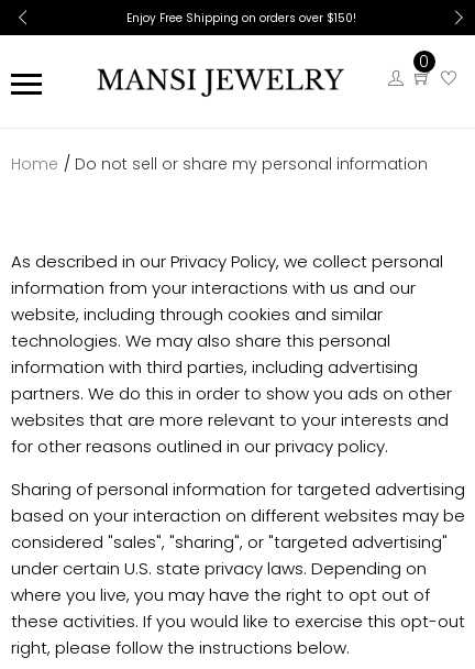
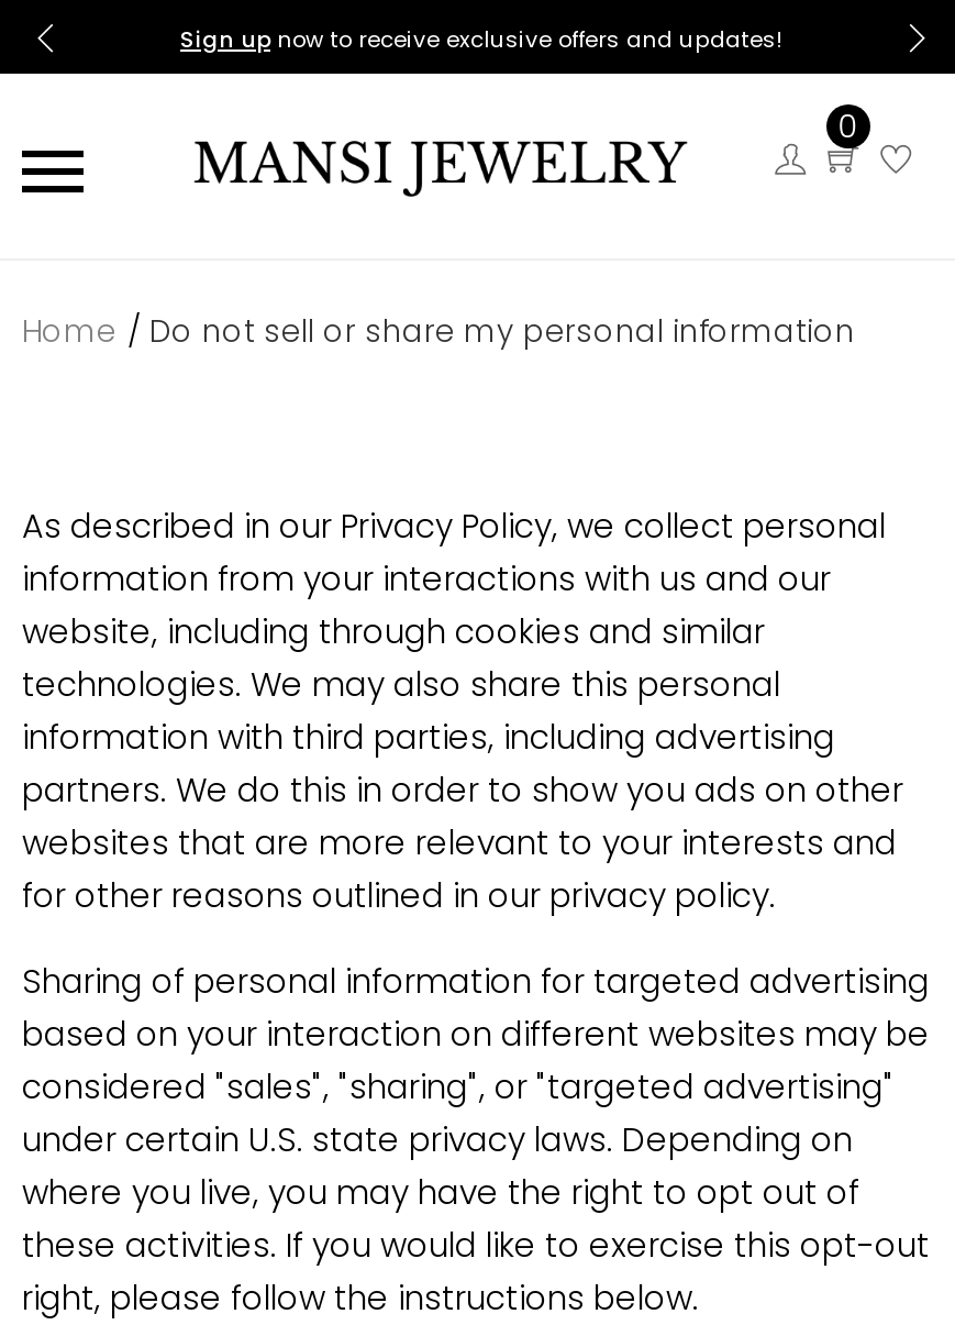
- Enjoy Free Shipping on orders over $150!
+ Sign up now to receive exclusive offers and updates!
